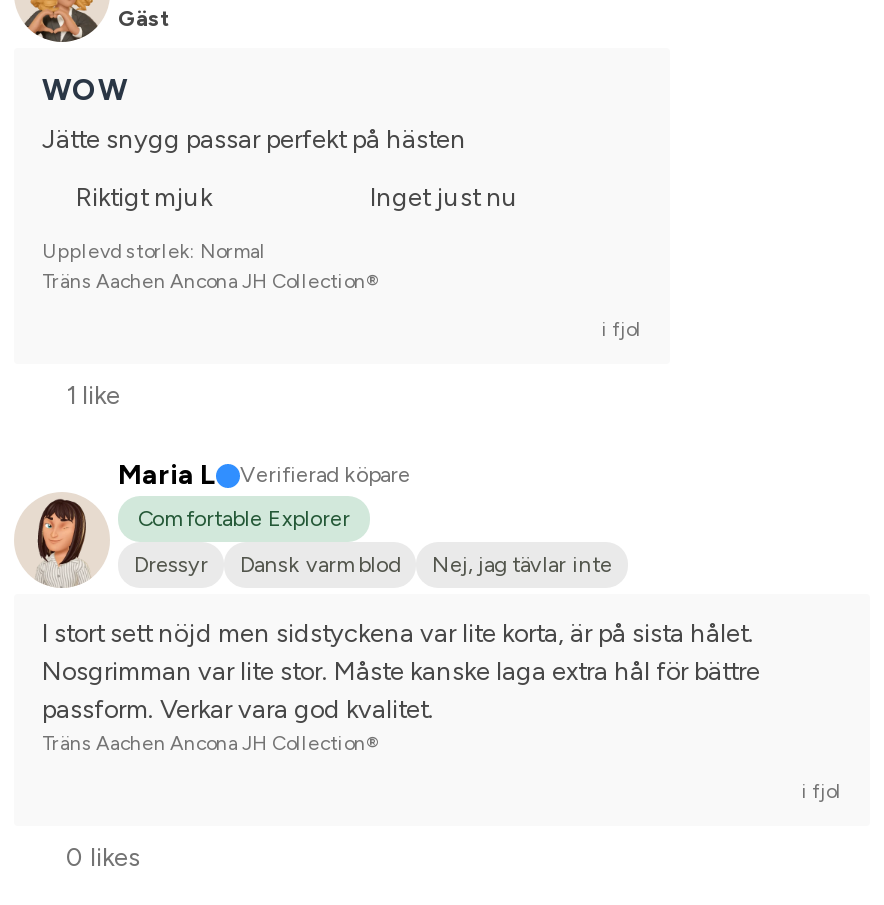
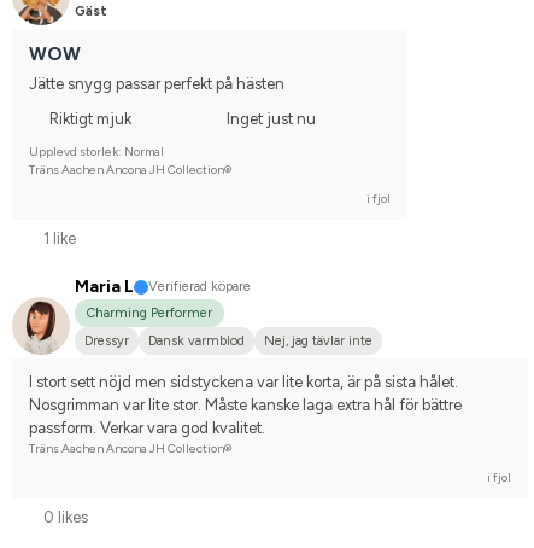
- Comfortable Explorer
+ Charming Performer
